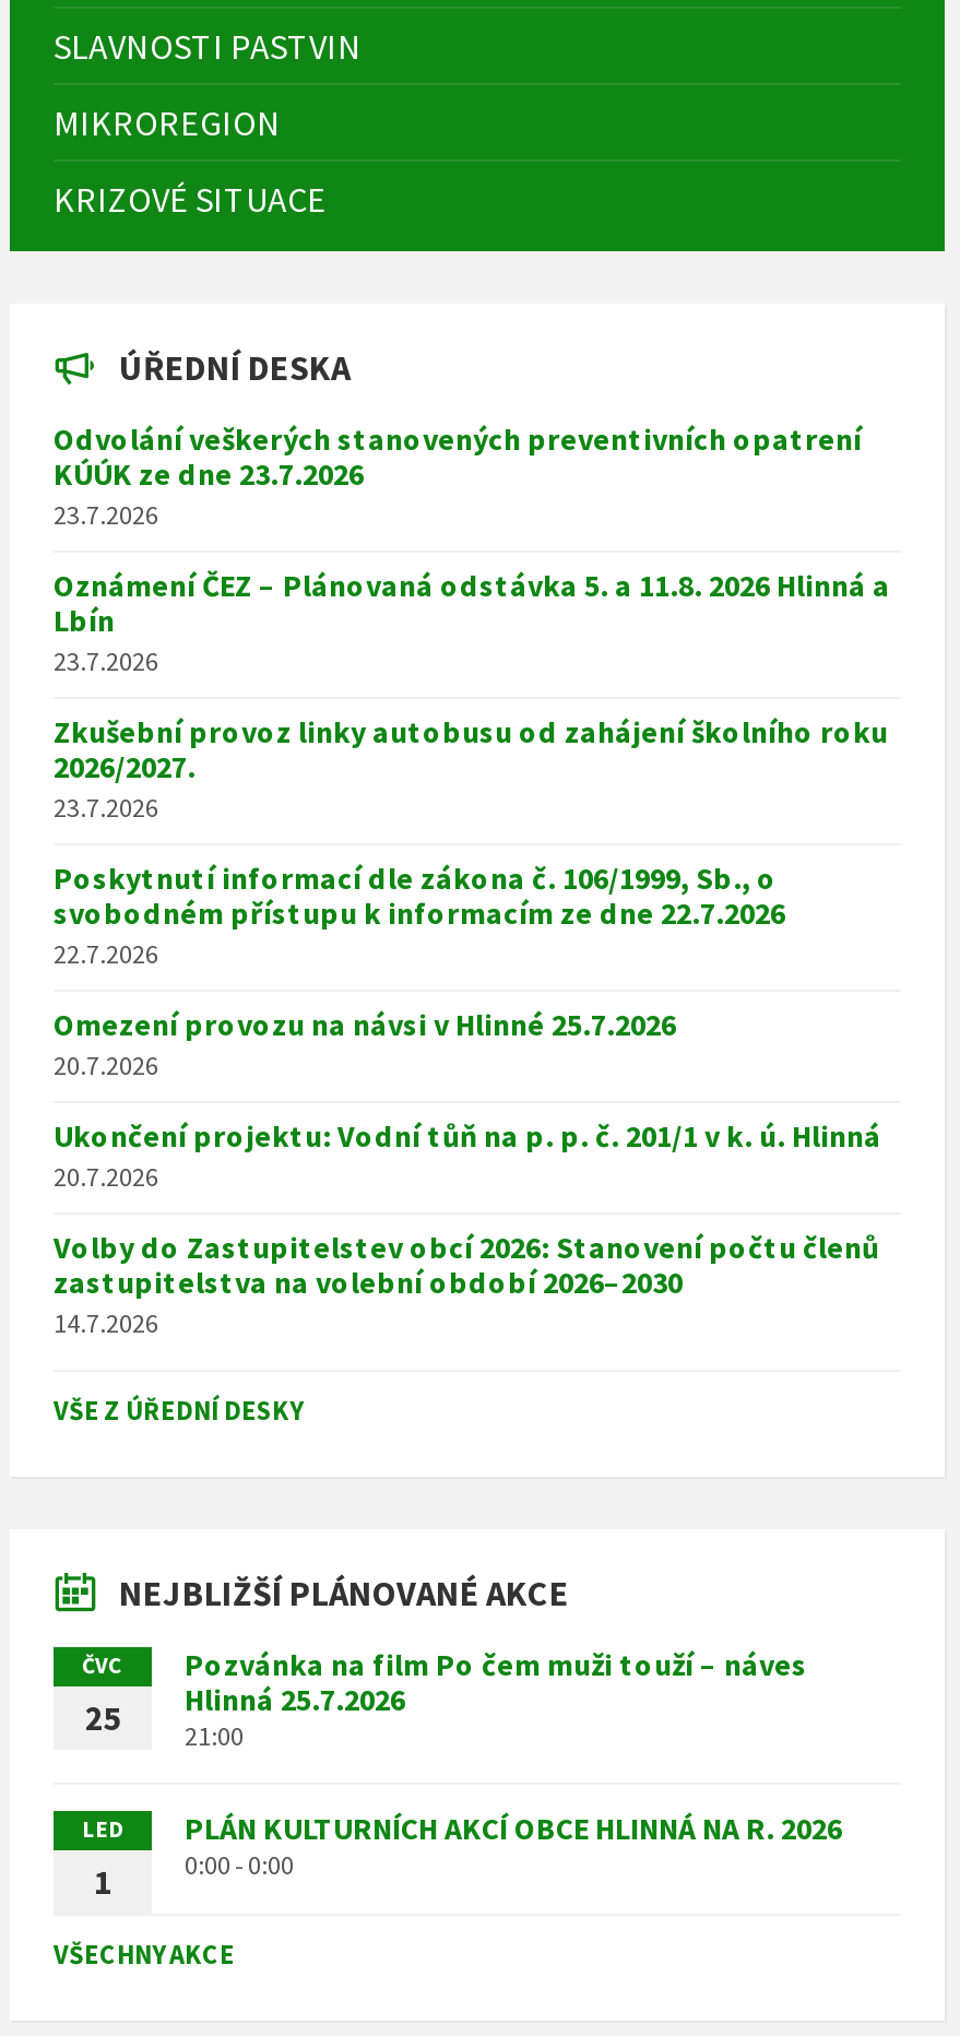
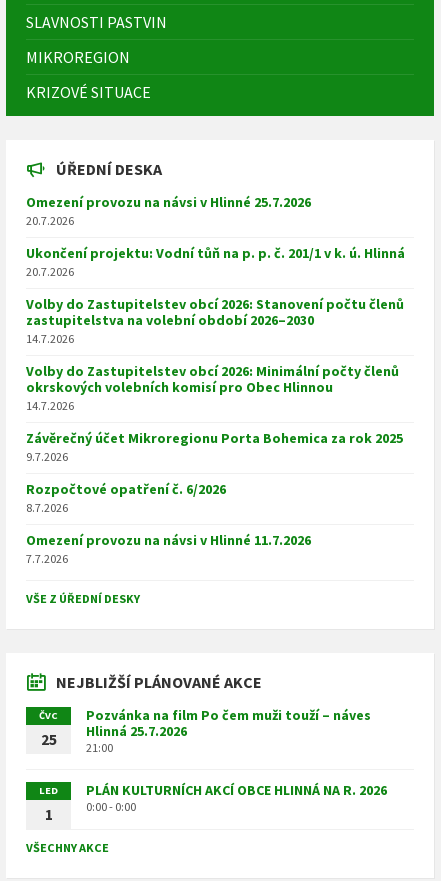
- Odvolání veškerých stanovených preventivních opatrení
- KÚÚK ze dne 23.7.2026
- 23.7.2026
- Oznámení ČEZ – Plánovaná odstávka 5. a 11.8. 2026 Hlinná a
- Lbín
- 23.7.2026
- Zkušební provoz linky autobusu od zahájení školního roku
- 2026/2027.
- 23.7.2026
- Poskytnutí informací dle zákona č. 106/1999, Sb., o
- svobodném přístupu k informacím ze dne 22.7.2026
- 22.7.2026

moved up: Omezení provozu na návsi v Hlinné 25.7.2026 | 20.7.2026 | Ukončení projektu: Vodní tůň na p. p. č. 201/1 v k. ú. Hlinná | 20.7.2026 | Volby do Zastupitelstev obcí 2026: Stanovení počtu členů | zastupitelstva na volební období 2026–2030 | 14.7.2026

+ Volby do Zastupitelstev obcí 2026: Minimální počty členů
+ okrskových volebních komisí pro Obec Hlinnou
+ 14.7.2026
+ Závěrečný účet Mikroregionu Porta Bohemica za rok 2025
+ 9.7.2026
+ Rozpočtové opatření č. 6/2026
+ 8.7.2026
+ Omezení provozu na návsi v Hlinné 11.7.2026
+ 7.7.2026
